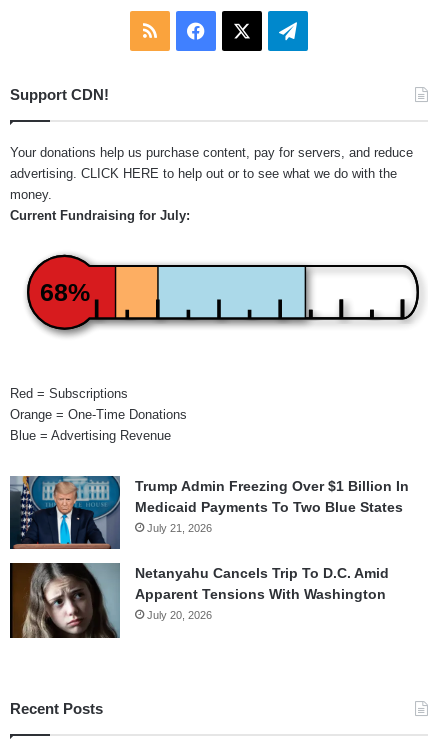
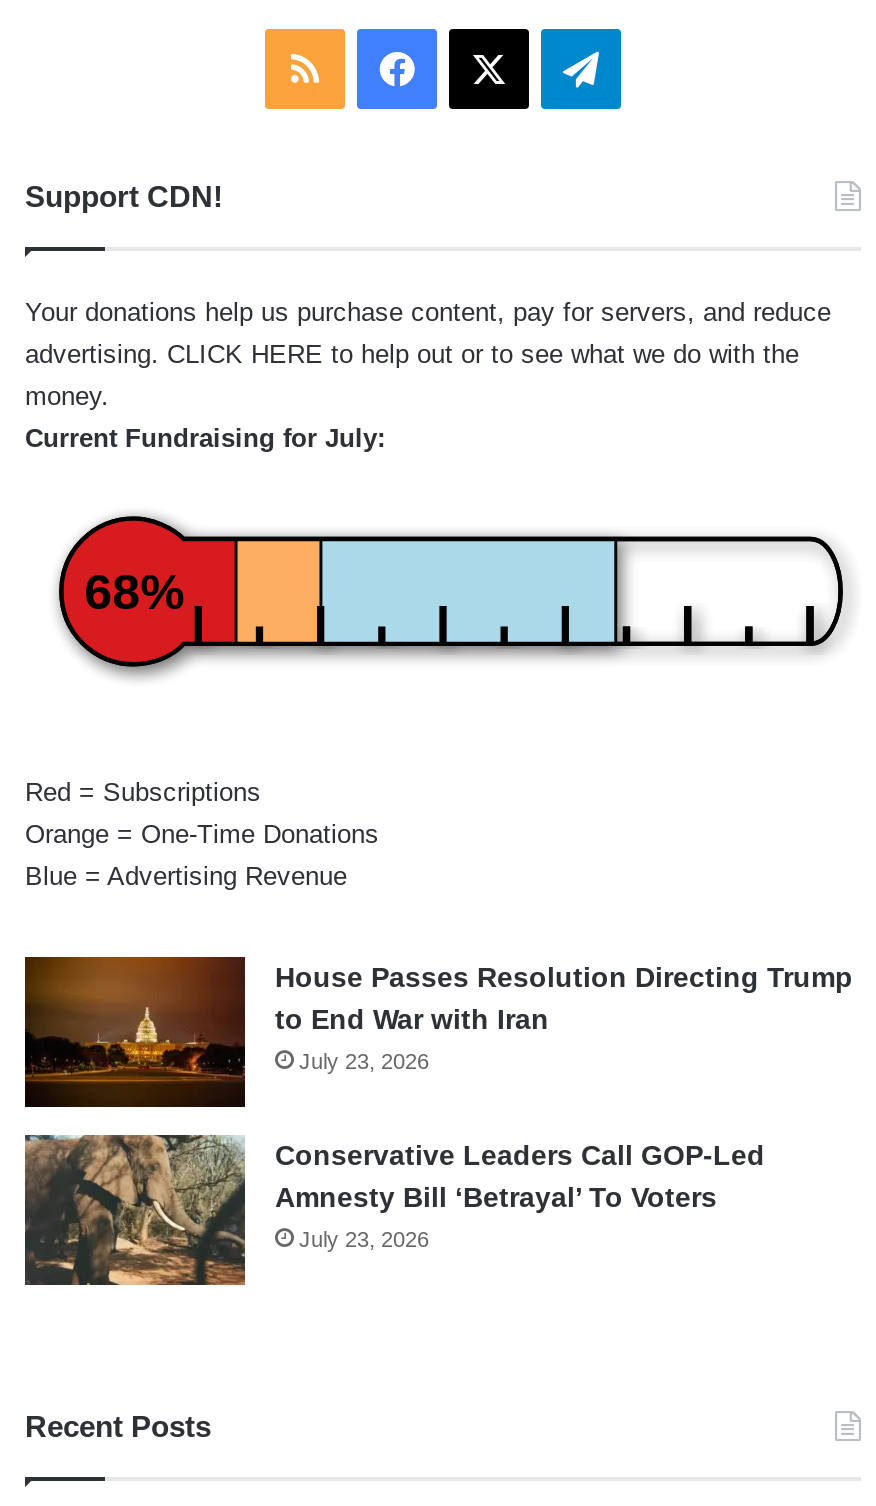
- [image]
- Trump Admin Freezing Over $1 Billion In
- Medicaid Payments To Two Blue States
- July 21, 2026
+ [image]
+ House Passes Resolution Directing Trump
+ to End War with Iran
+ July 23, 2026

- [image]
- Netanyahu Cancels Trip To D.C. Amid
- Apparent Tensions With Washington
- July 20, 2026
+ [image]
+ Conservative Leaders Call GOP-Led
+ Amnesty Bill ‘Betrayal’ To Voters
+ July 23, 2026
